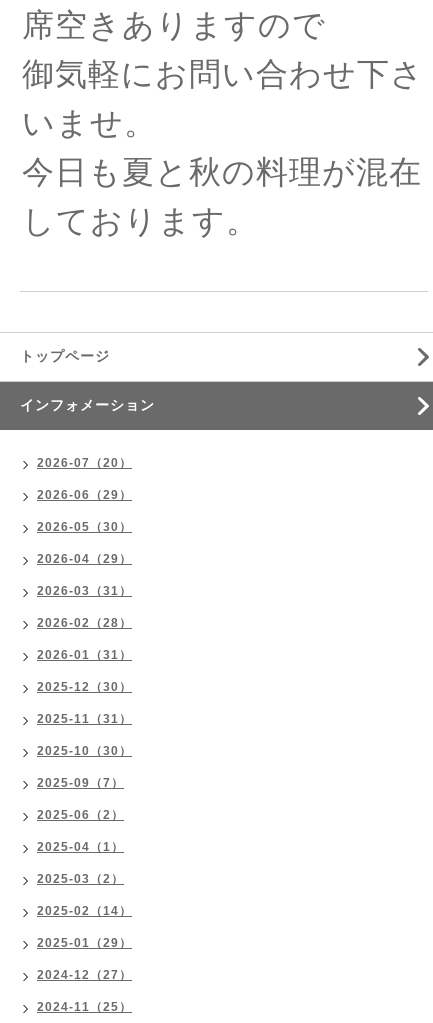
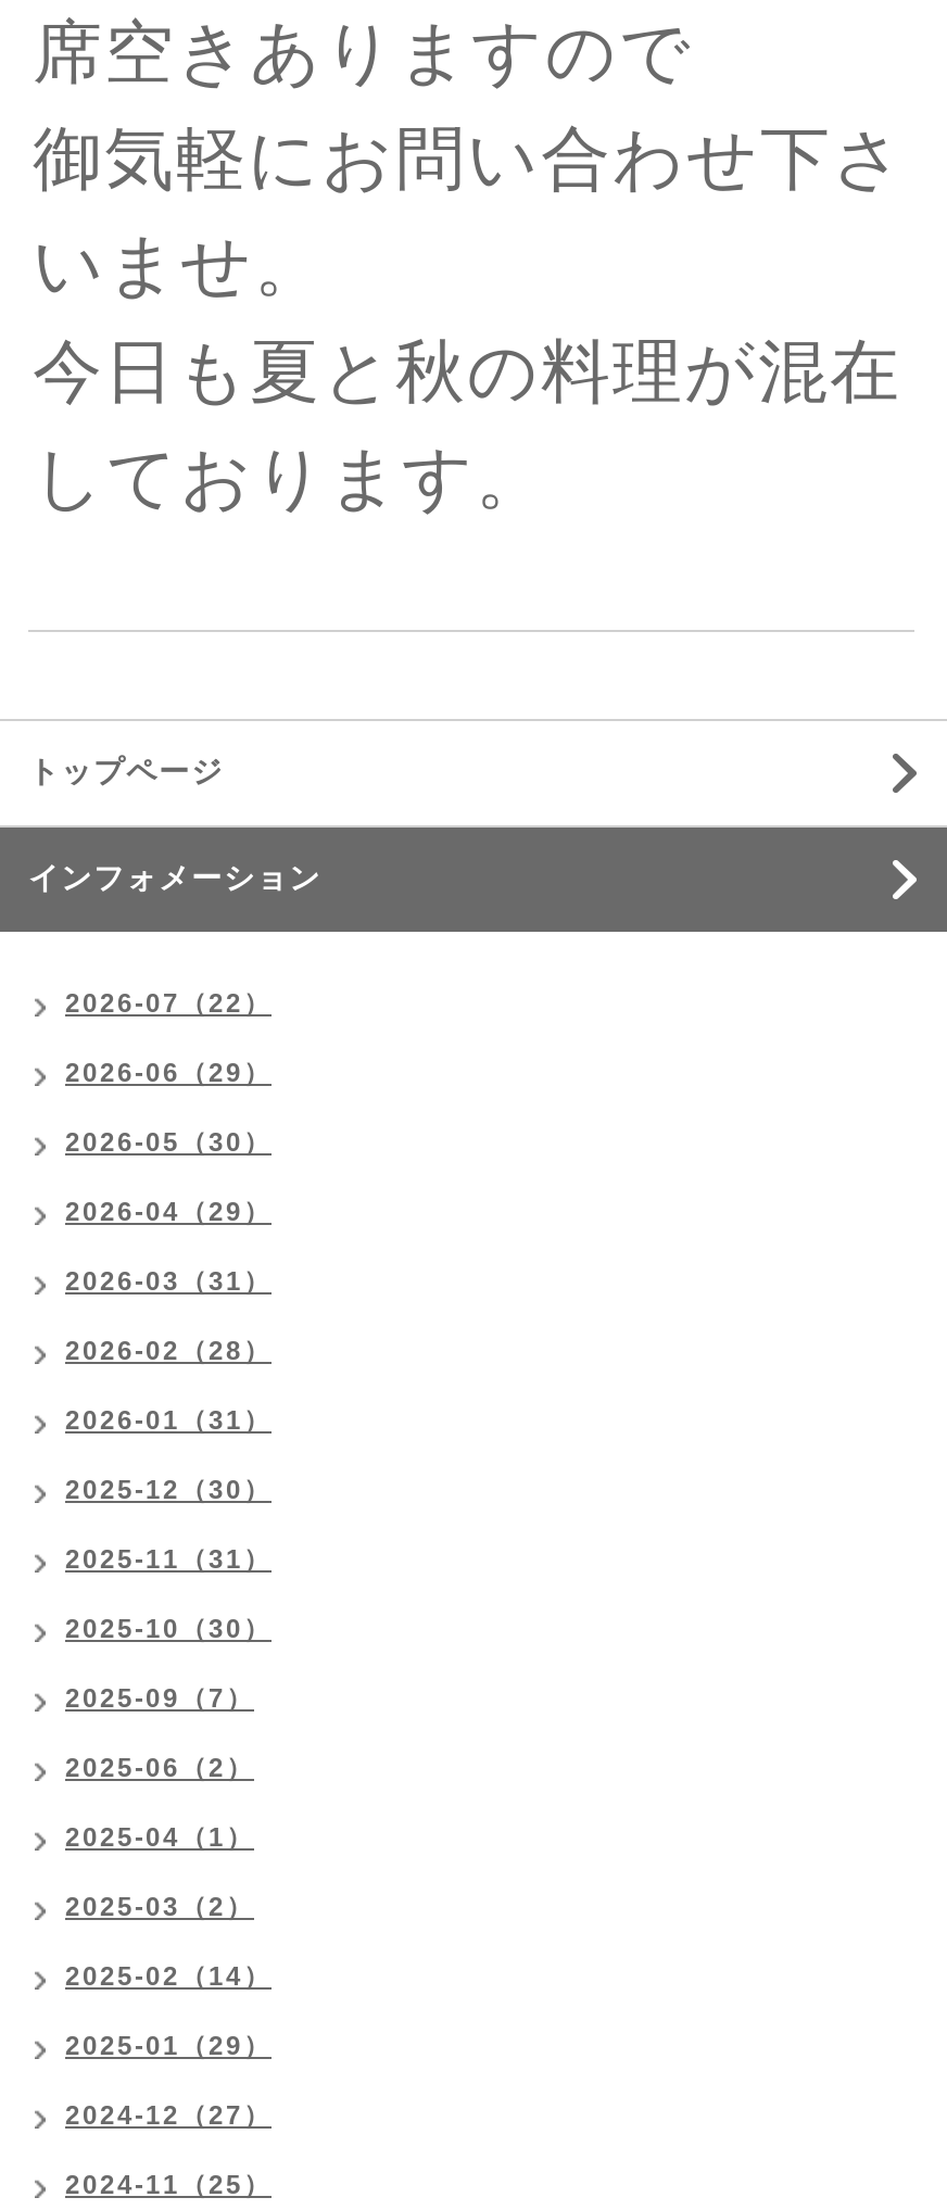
- 2026-07（20）
+ 2026-07（22）
